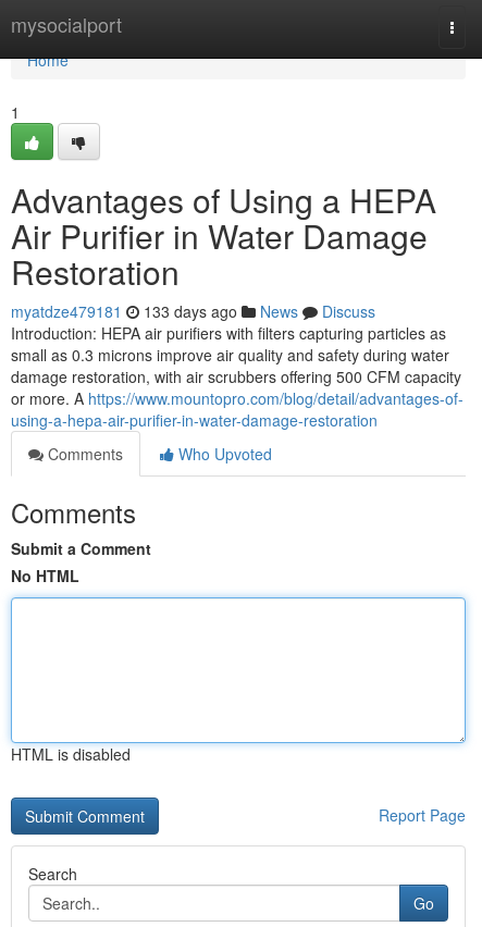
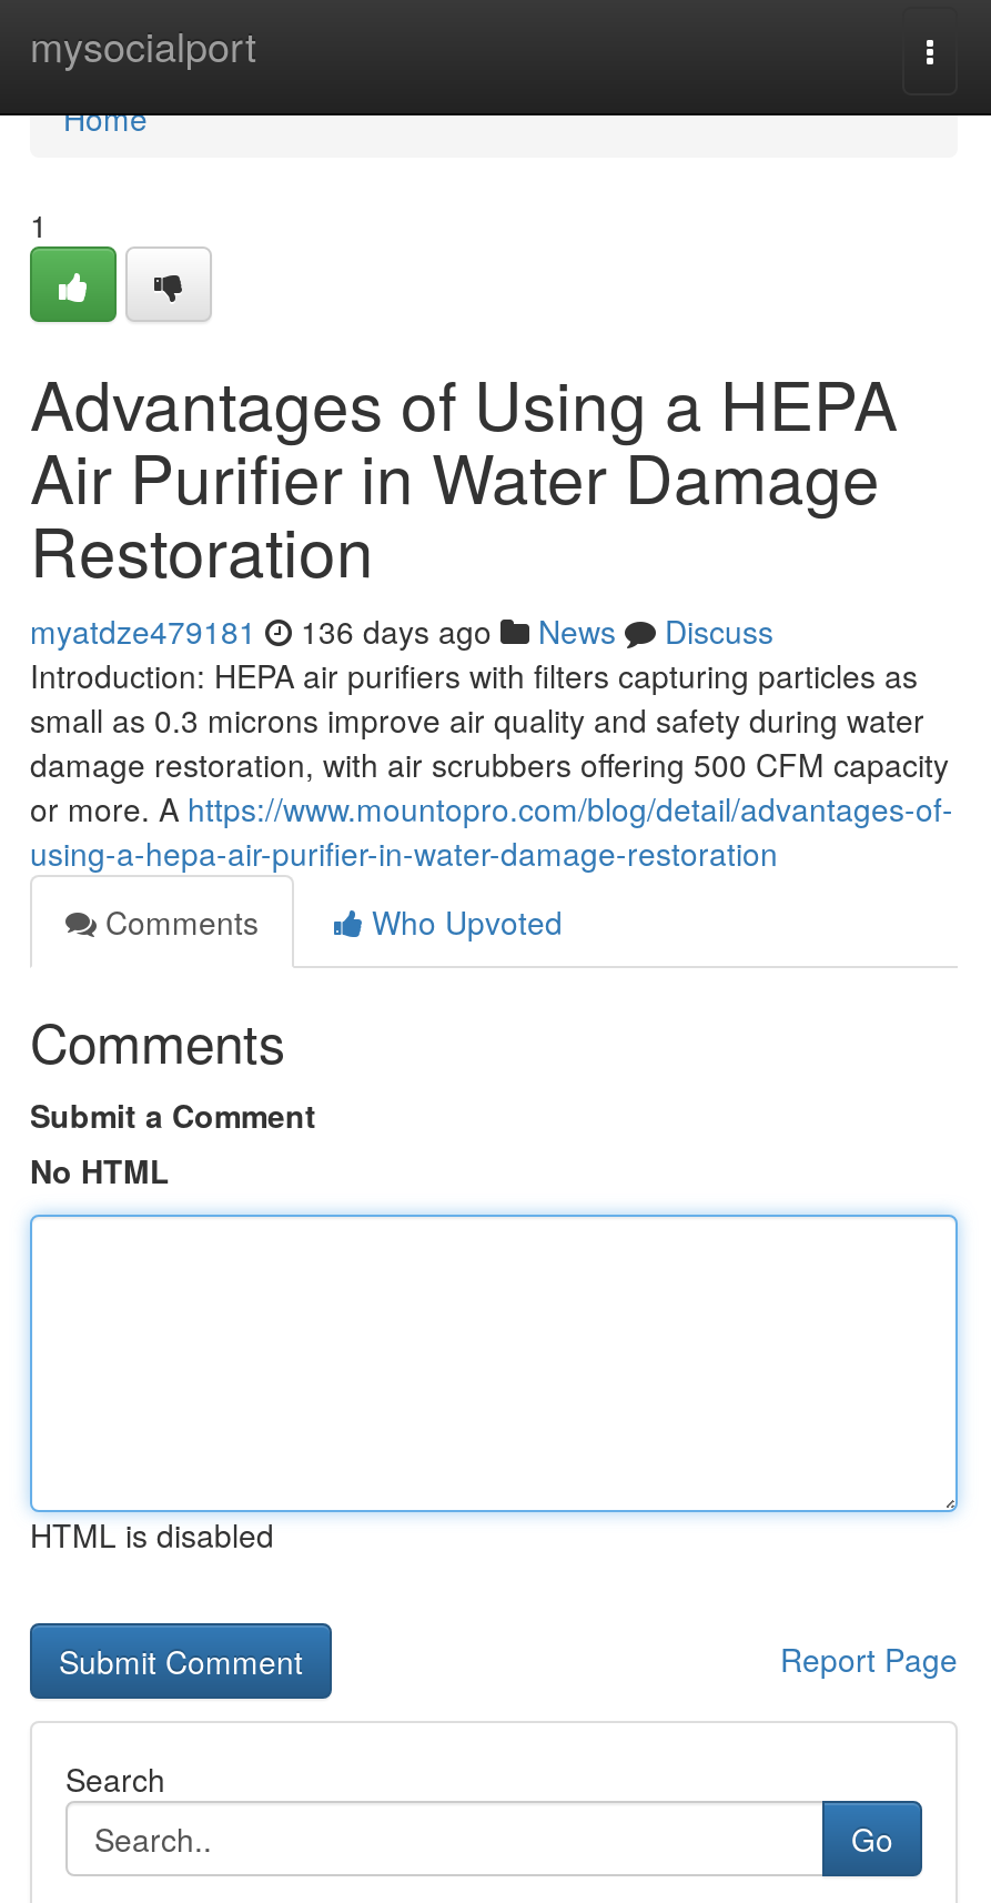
- myatdze479181 133 days ago News Discuss
+ myatdze479181 136 days ago News Discuss
